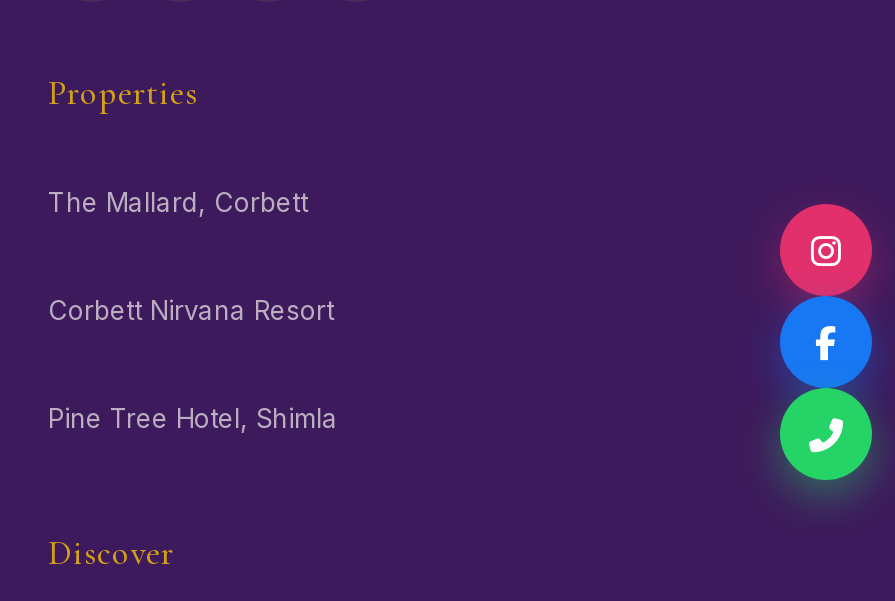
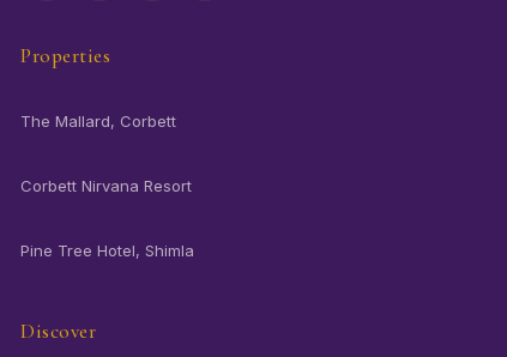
- [image]
